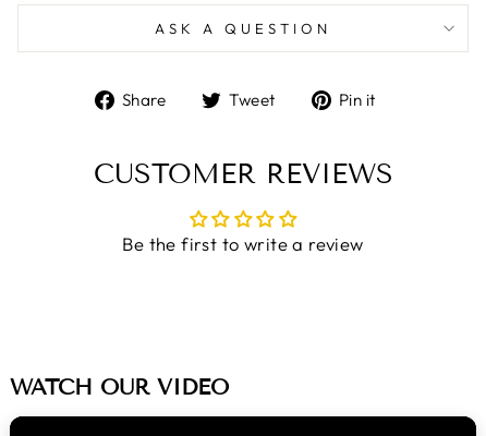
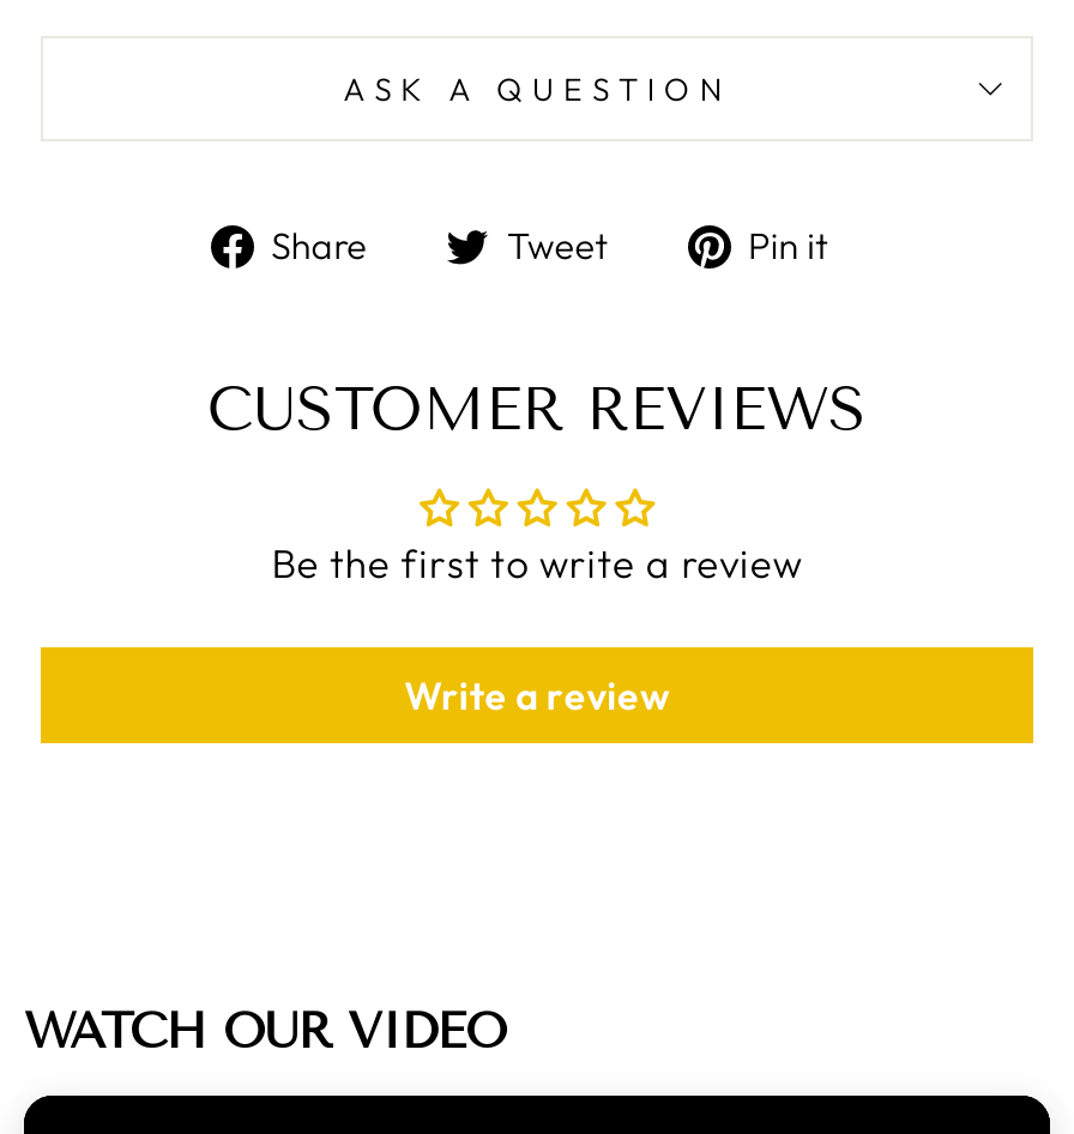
+ Write a review
